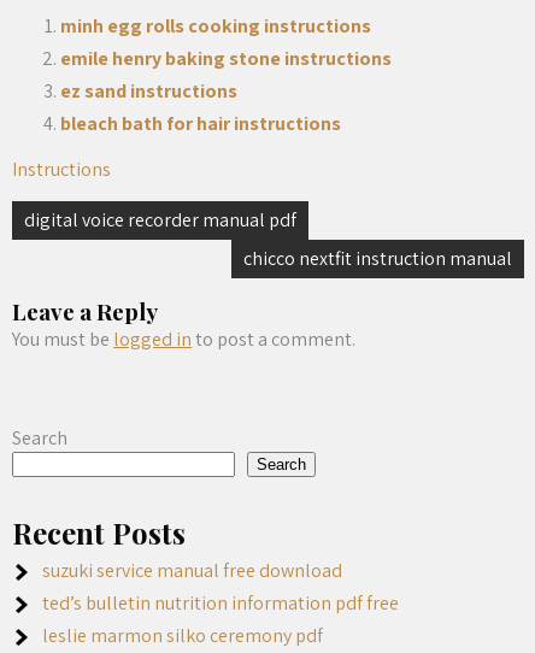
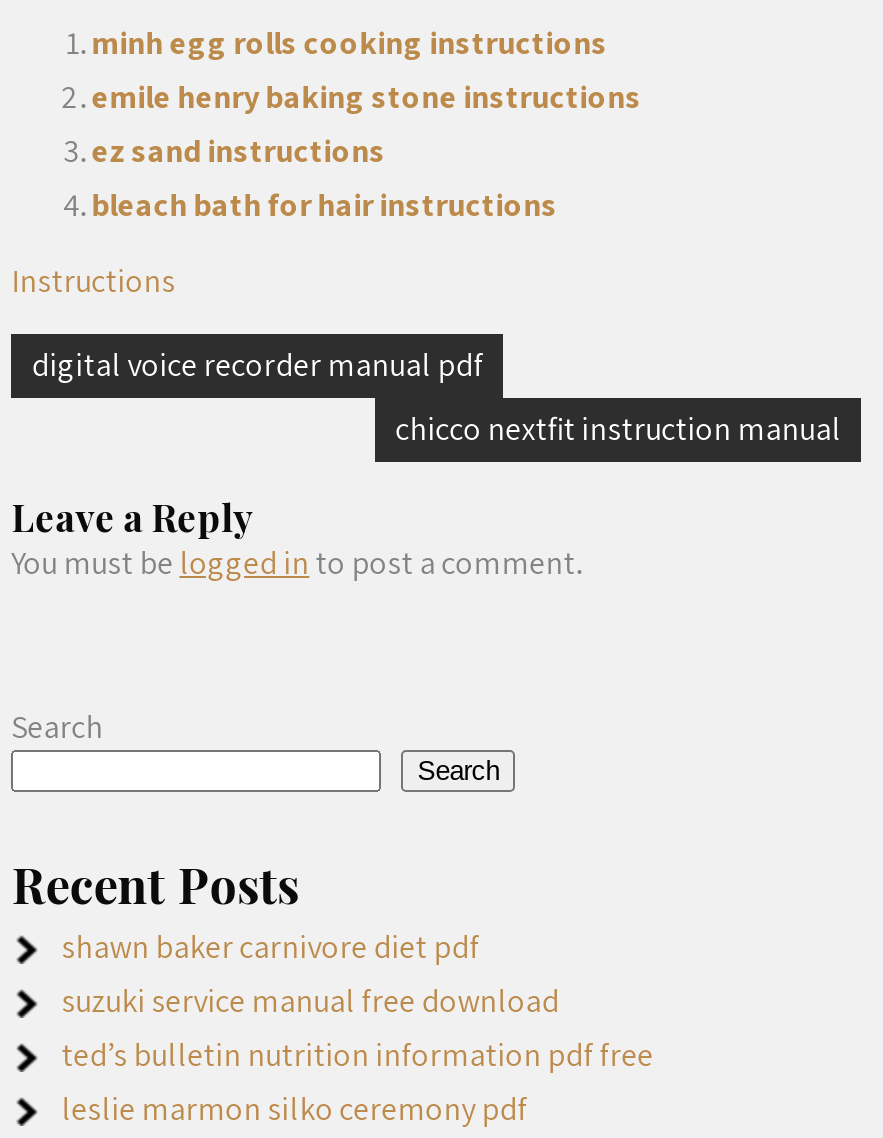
+ shawn baker carnivore diet pdf
